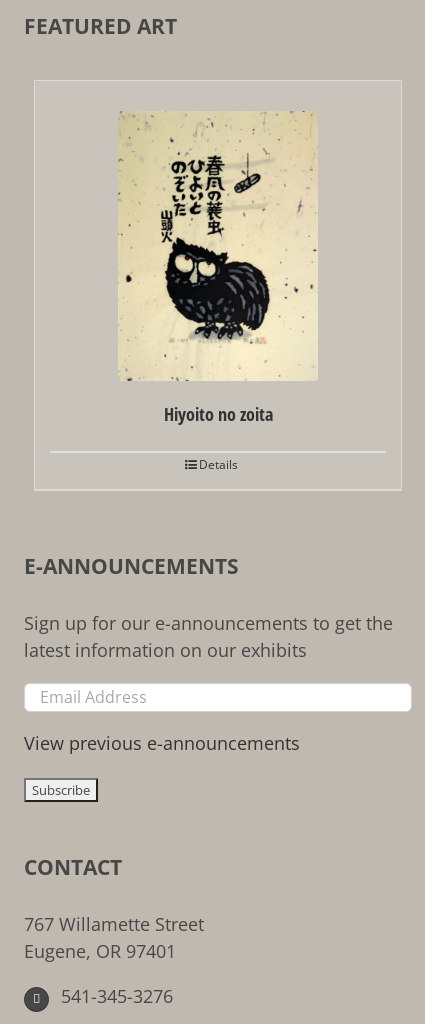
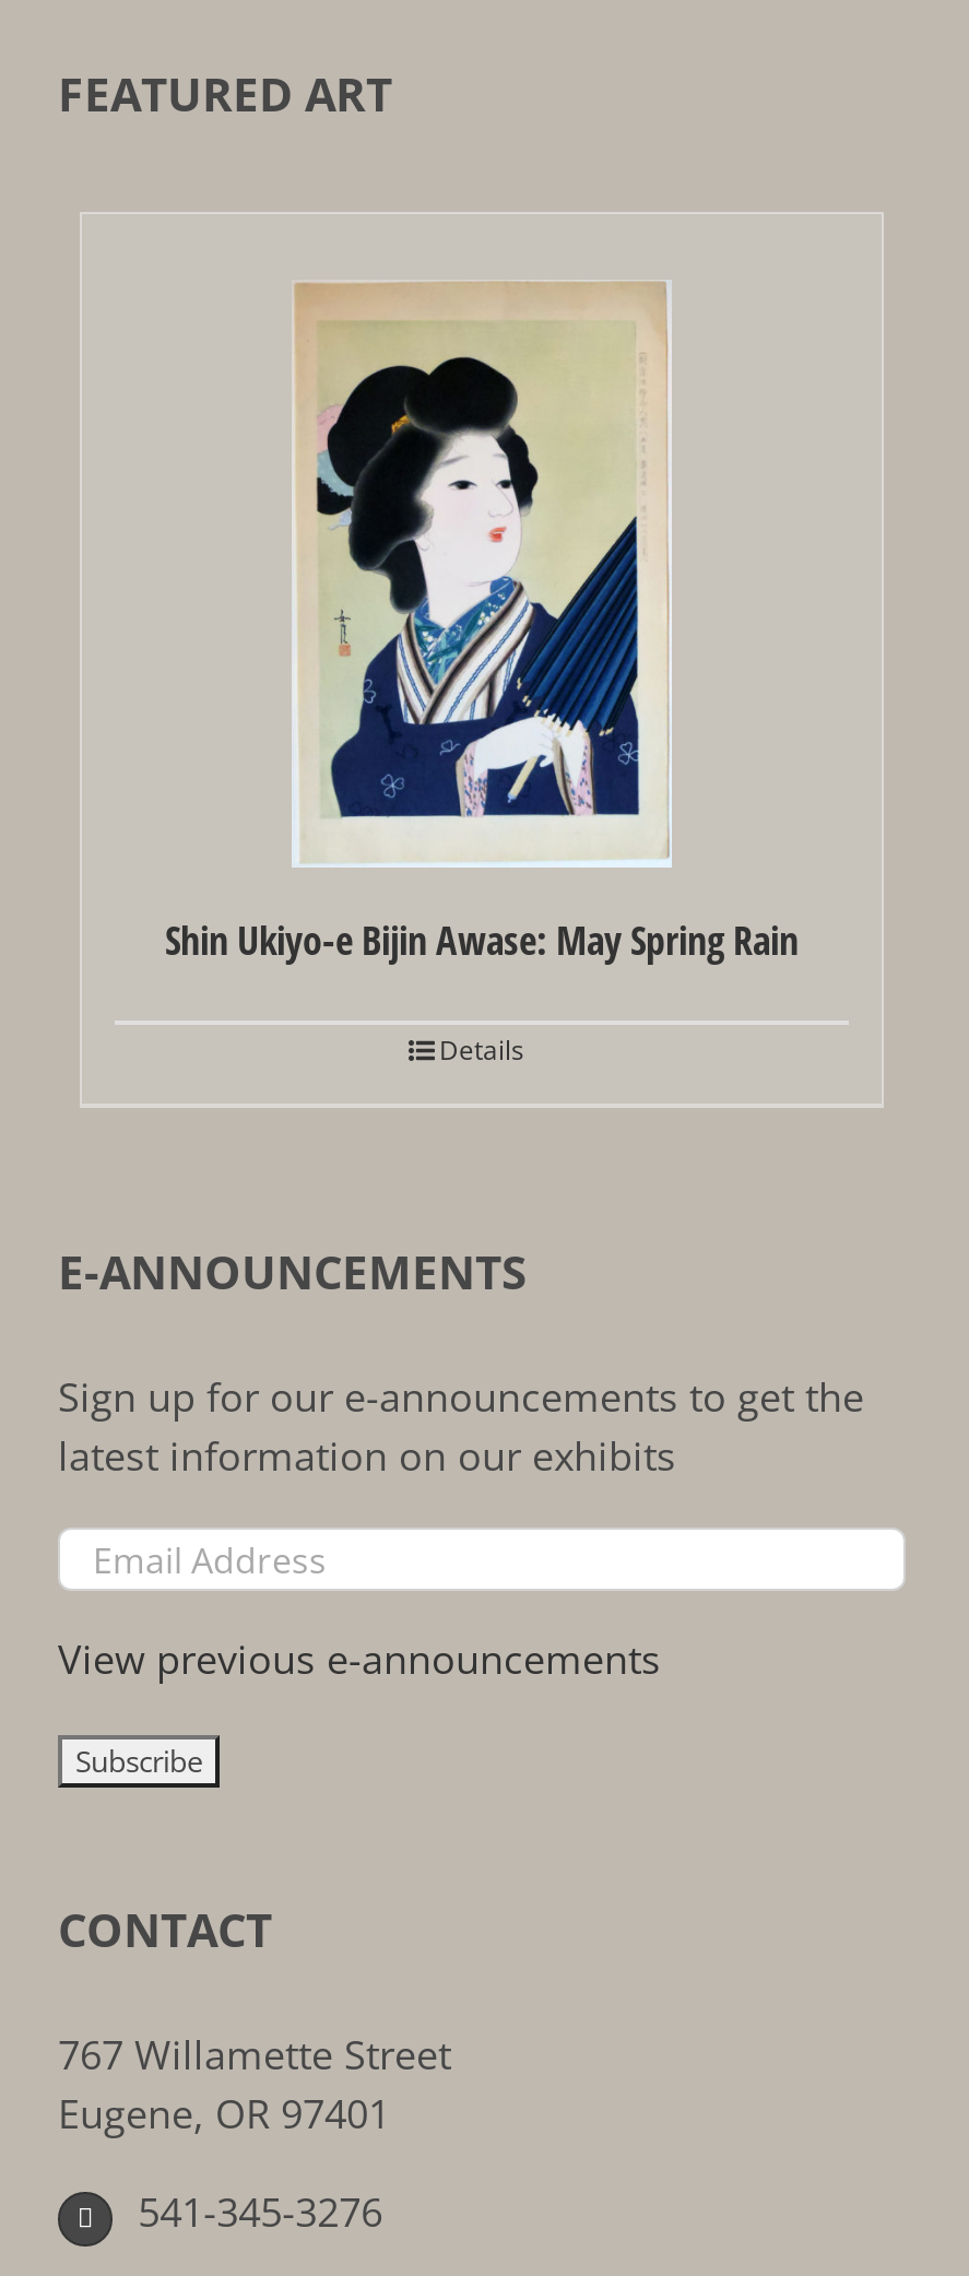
- [image]
- Hiyoito no zoita
+ [image]
+ Shin Ukiyo-e Bijin Awase: May Spring Rain
